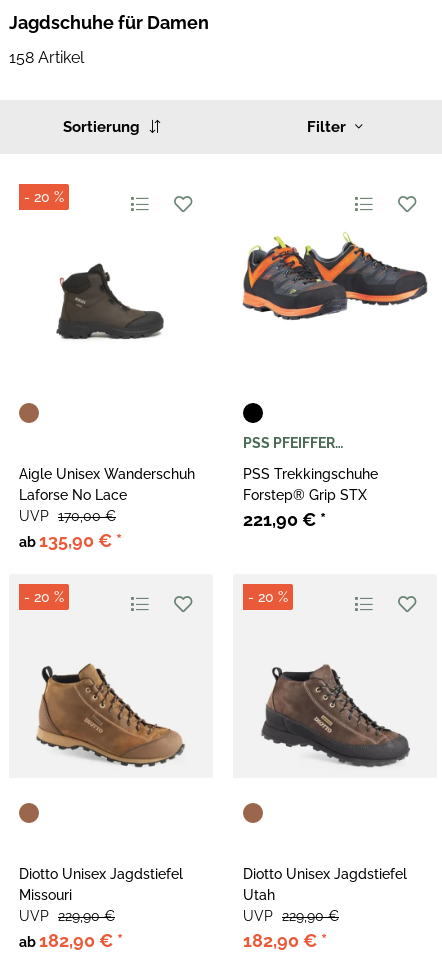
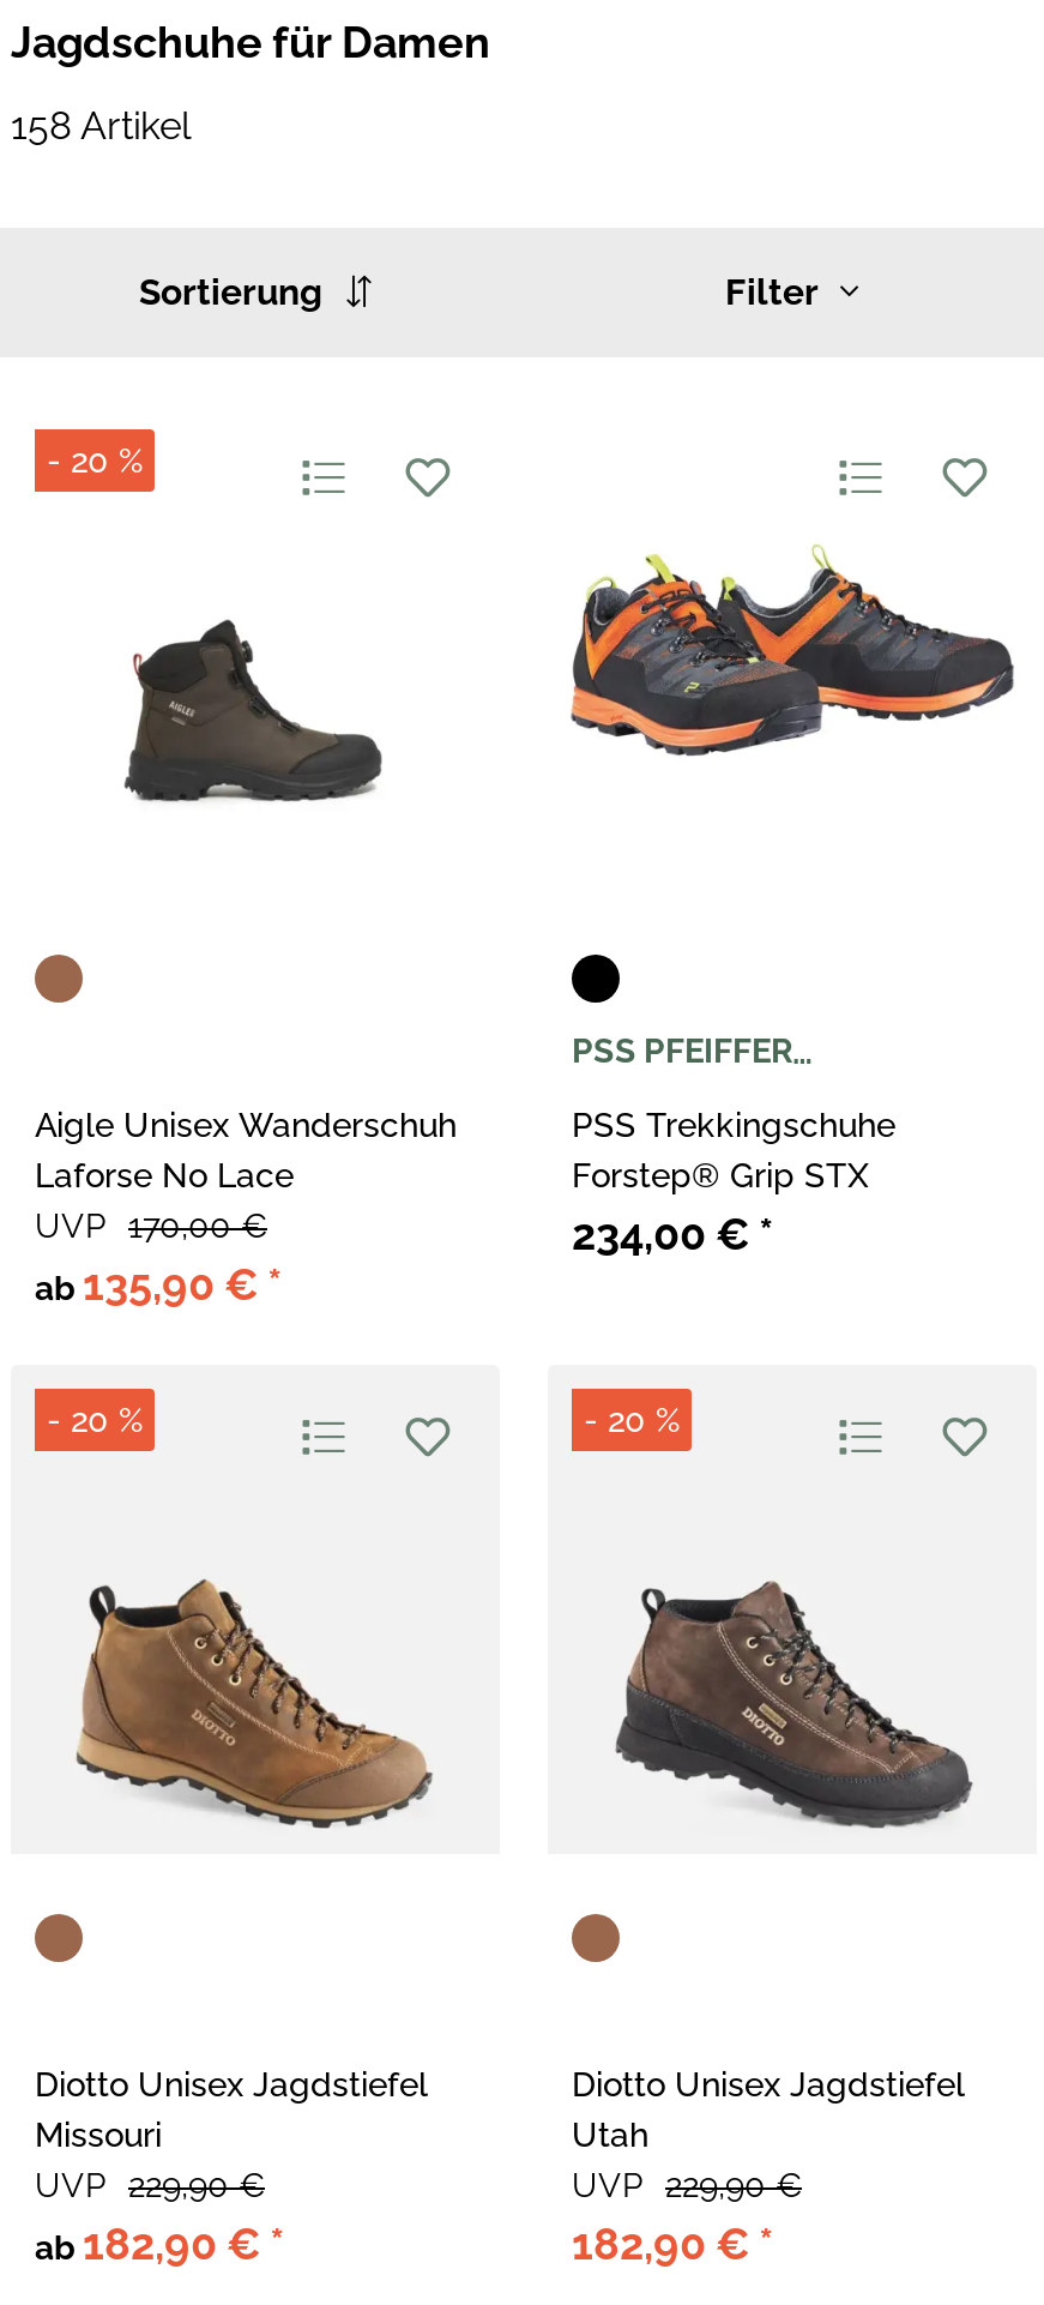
- 221,90 €*
+ 234,00 €*
